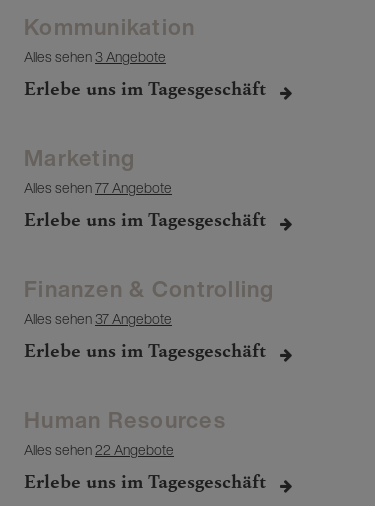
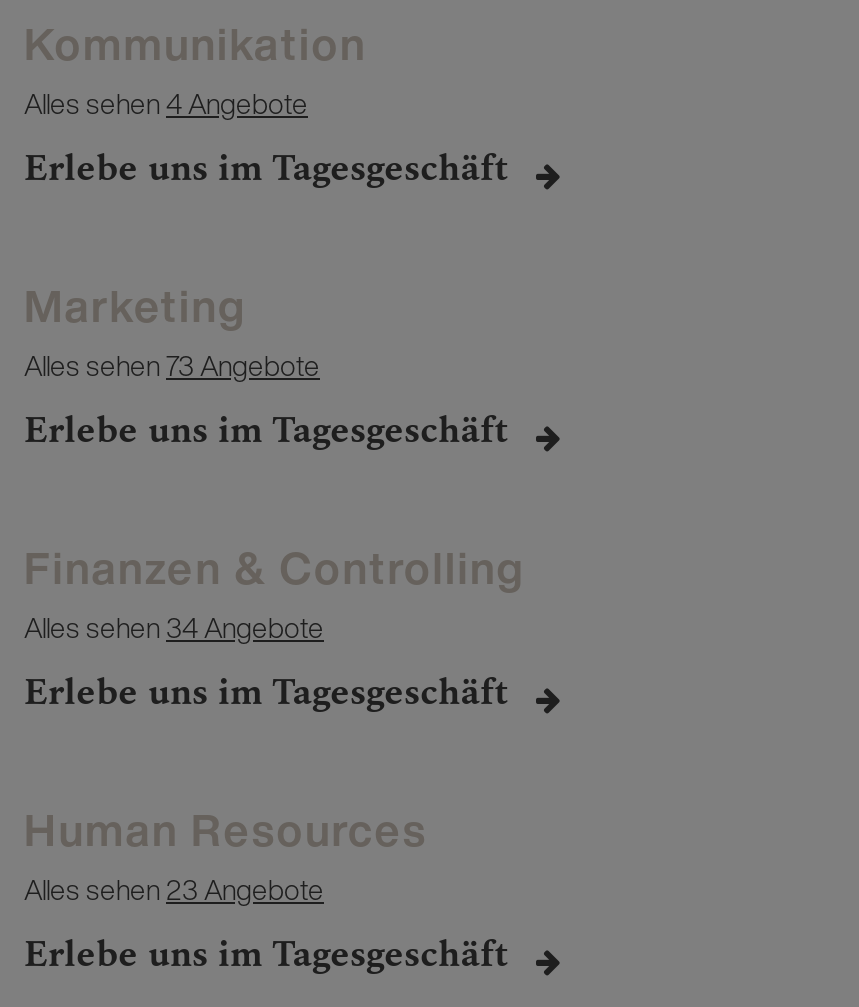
- Alles sehen 3 Angebote
+ Alles sehen 4 Angebote

- Alles sehen77 Angebote
+ Alles sehen73 Angebote

- Alles sehen 37 Angebote
+ Alles sehen 34 Angebote

- Alles sehen 22 Angebote
+ Alles sehen 23 Angebote
